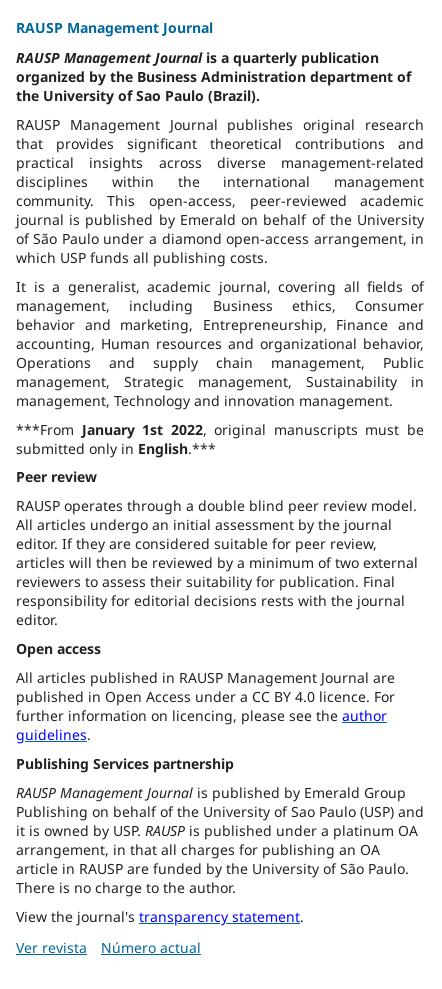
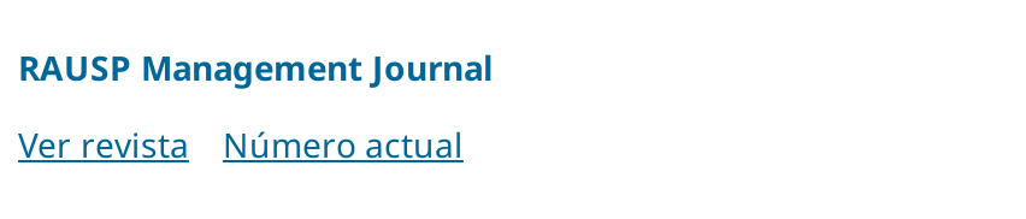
- RAUSP Management Journal is a quarterly publication
- organized by the Business Administration department of
- the University of Sao Paulo (Brazil).
- RAUSP Management Journal publishes original research
- that provides significant theoretical contributions and
- practical insights across diverse management-related
- disciplines within the international management
- community. This open-access, peer-reviewed academic
- journal is published by Emerald on behalf of the University
- of São Paulo under a diamond open-access arrangement, in
- which USP funds all publishing costs.
- It is a generalist, academic journal, covering all fields of
- management, including Business ethics, Consumer
- behavior and marketing, Entrepreneurship, Finance and
- accounting, Human resources and organizational behavior,
- Operations and supply chain management, Public
- management, Strategic management, Sustainability in
- management, Technology and innovation management.
- ***From January 1st 2022, original manuscripts must be
- submitted only in English.***
- Peer review
- RAUSP operates through a double blind peer review model.
- All articles undergo an initial assessment by the journal
- editor. If they are considered suitable for peer review,
- articles will then be reviewed by a minimum of two external
- reviewers to assess their suitability for publication. Final
- responsibility for editorial decisions rests with the journal
- editor.
- Open access
- All articles published in RAUSP Management Journal are
- published in Open Access under a CC BY 4.0 licence. For
- further information on licencing, please see the author
- guidelines.
- Publishing Services partnership
- RAUSP Management Journal is published by Emerald Group
- Publishing on behalf of the University of Sao Paulo (USP) and
- it is owned by USP. RAUSP is published under a platinum OA
- arrangement, in that all charges for publishing an OA
- article in RAUSP are funded by the University of São Paulo.
- There is no charge to the author.
- View the journal's transparency statement.
